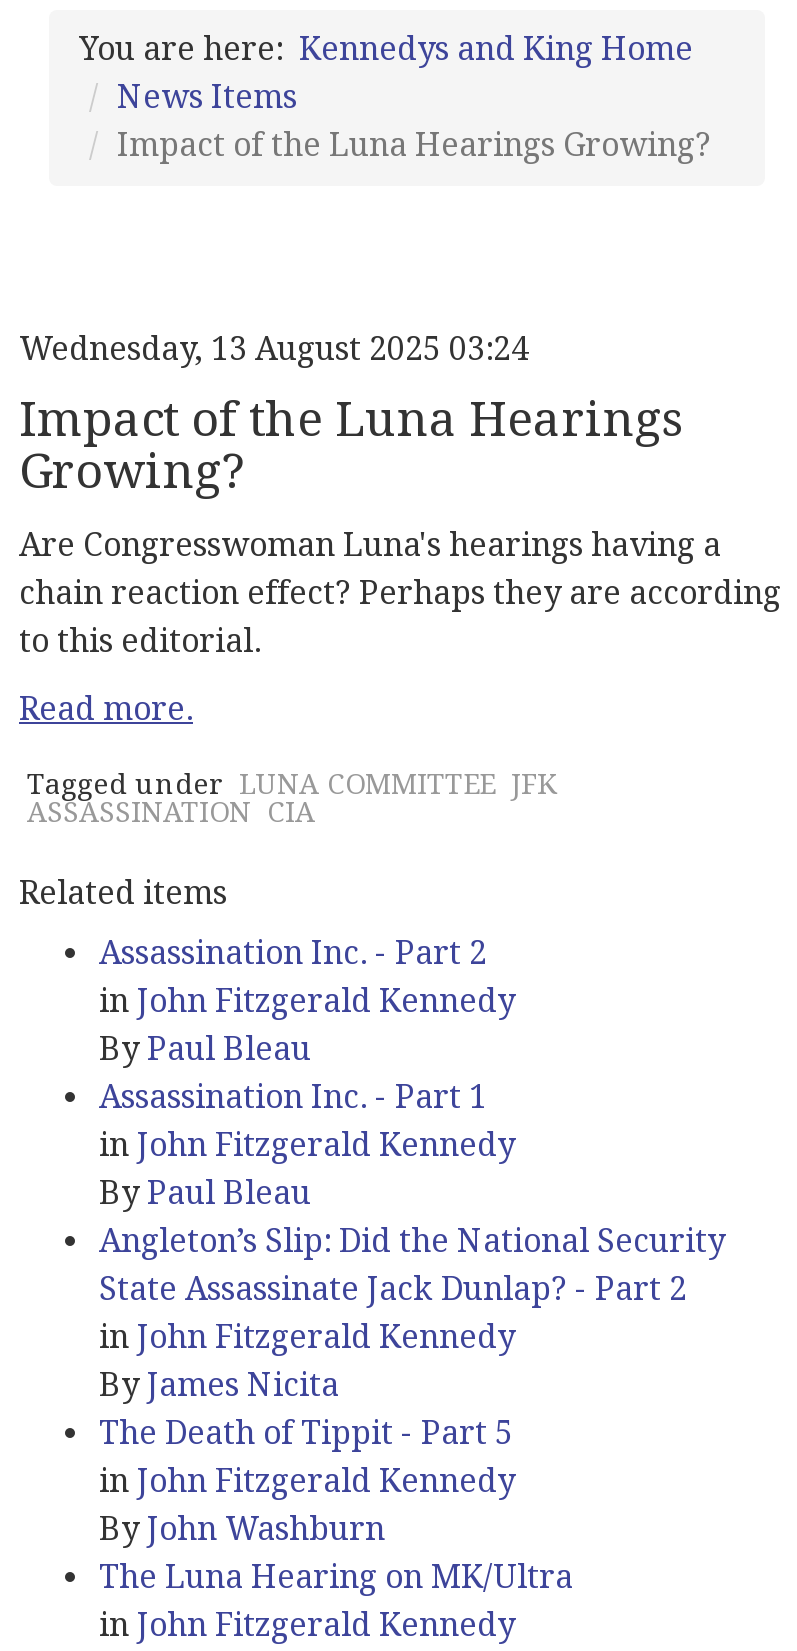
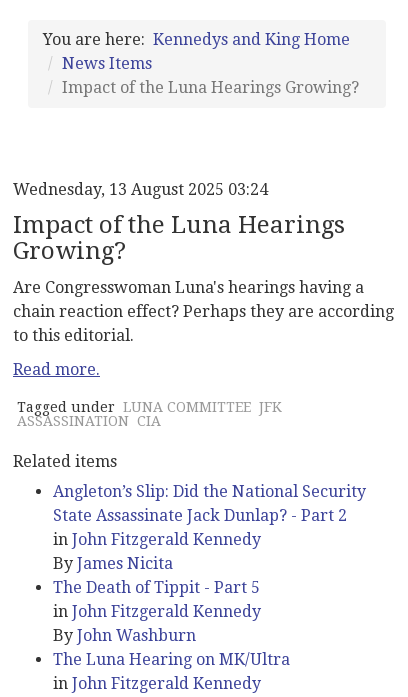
- Assassination Inc. - Part 2
- in John Fitzgerald Kennedy
- By Paul Bleau
- Assassination Inc. - Part 1
- in John Fitzgerald Kennedy
- By Paul Bleau
